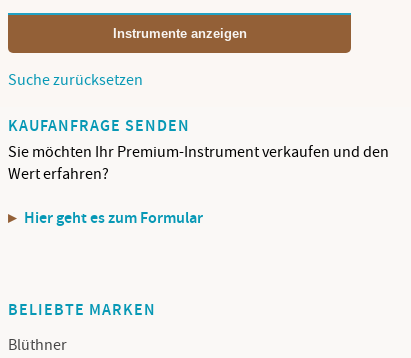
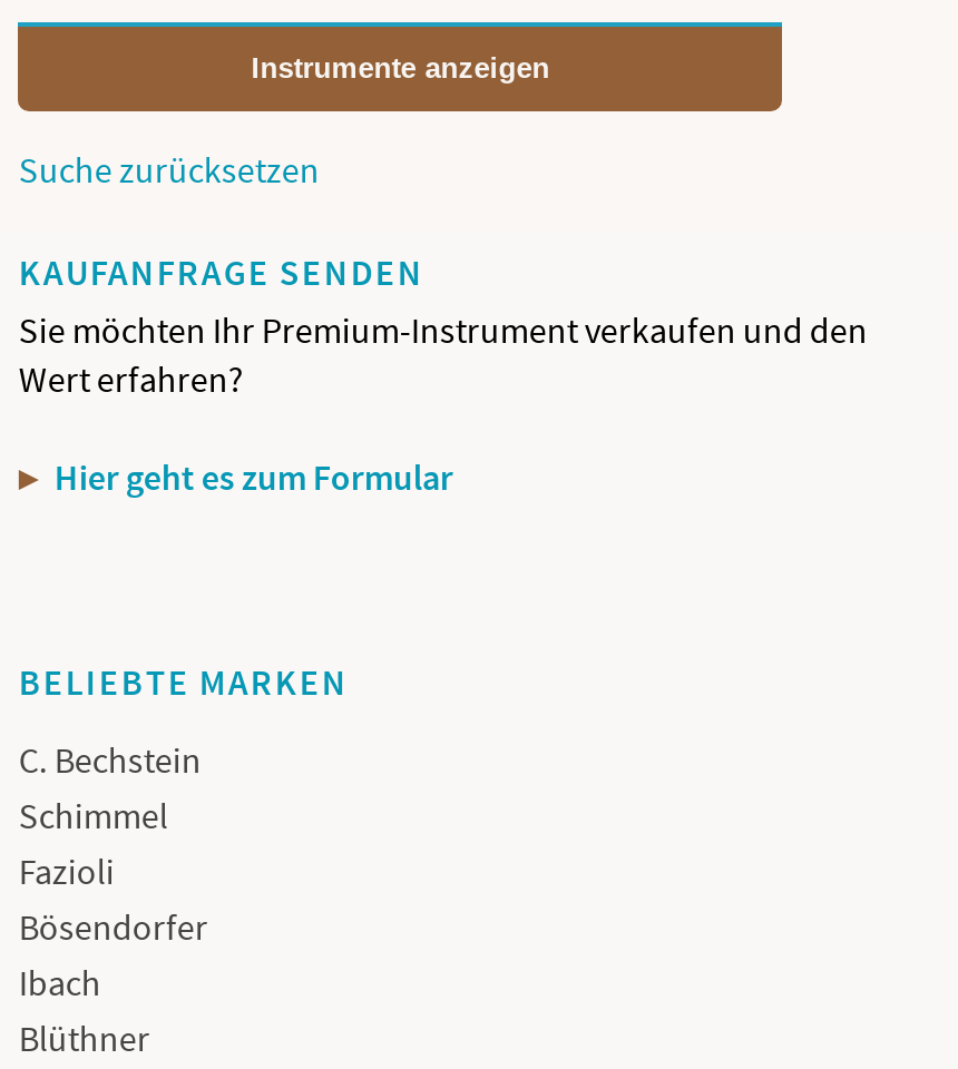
+ C. Bechstein
+ Schimmel
+ Fazioli
+ Bösendorfer
+ Ibach
